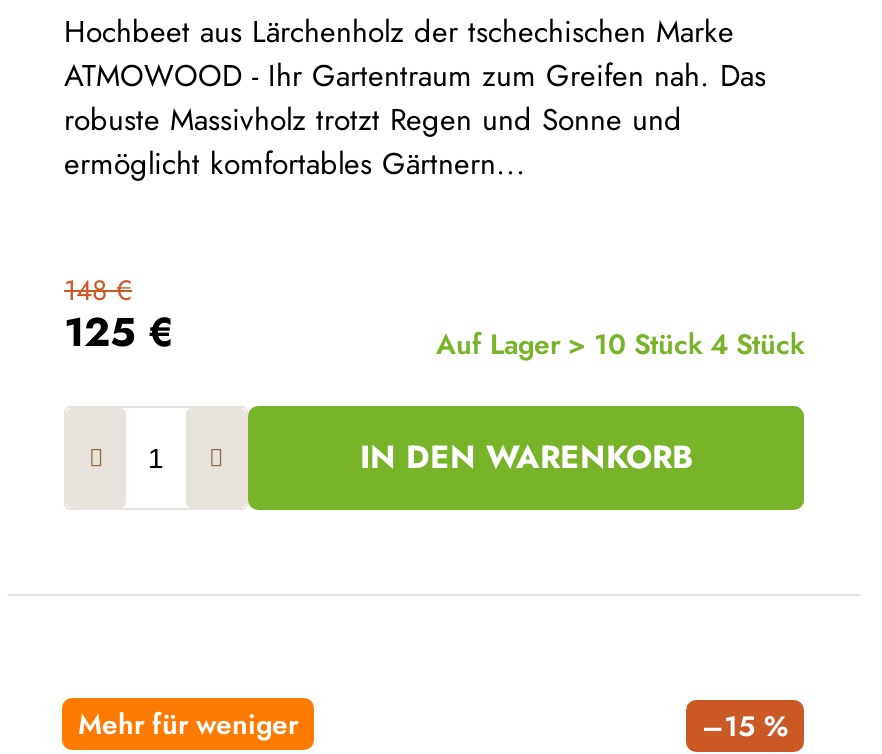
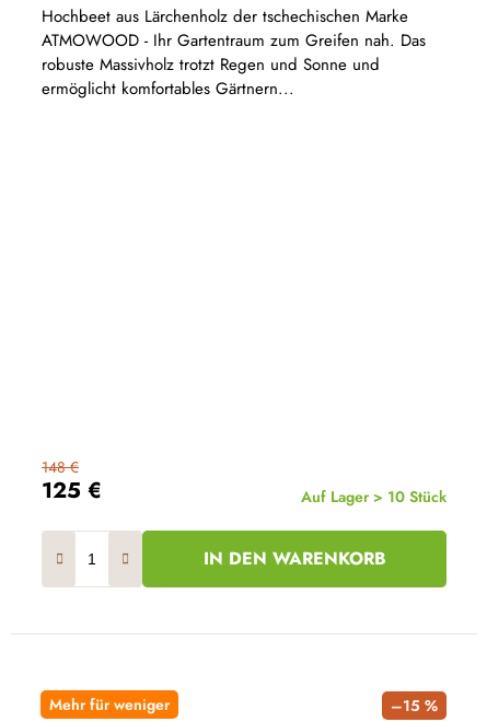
- Auf Lager > 10 Stück 4 Stück
+ Auf Lager > 10 Stück
